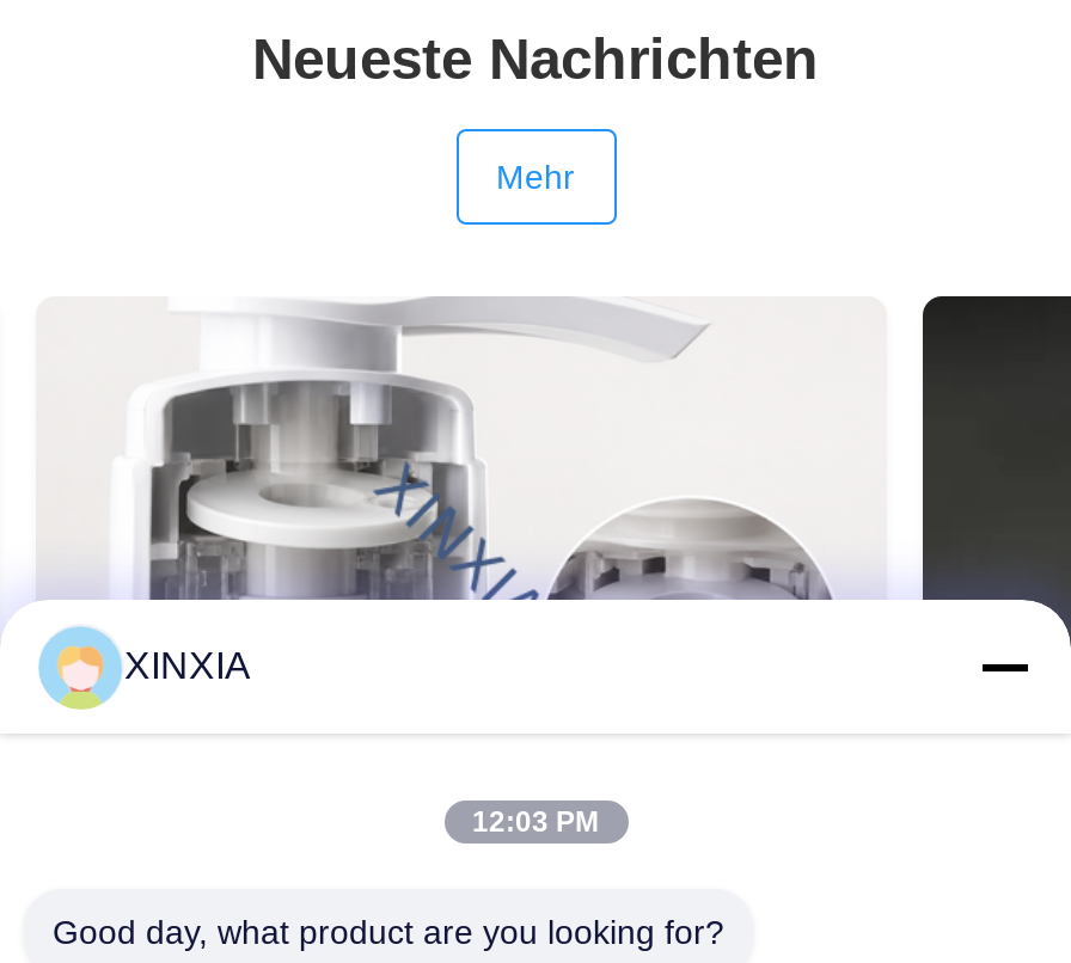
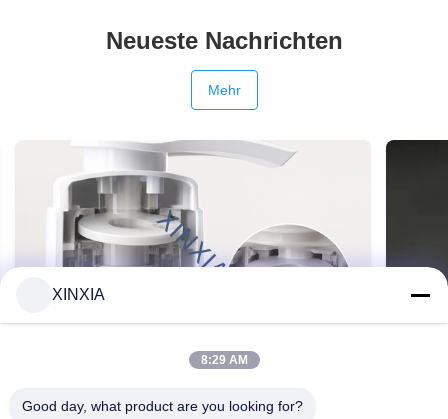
- [image]

- 12:03 PM
+ 8:29 AM
